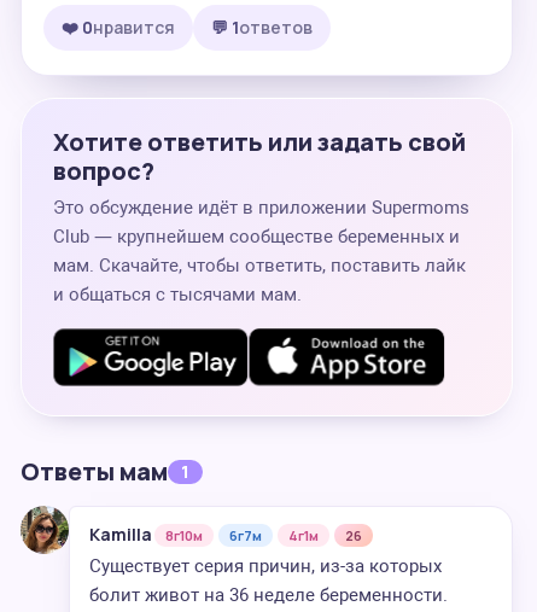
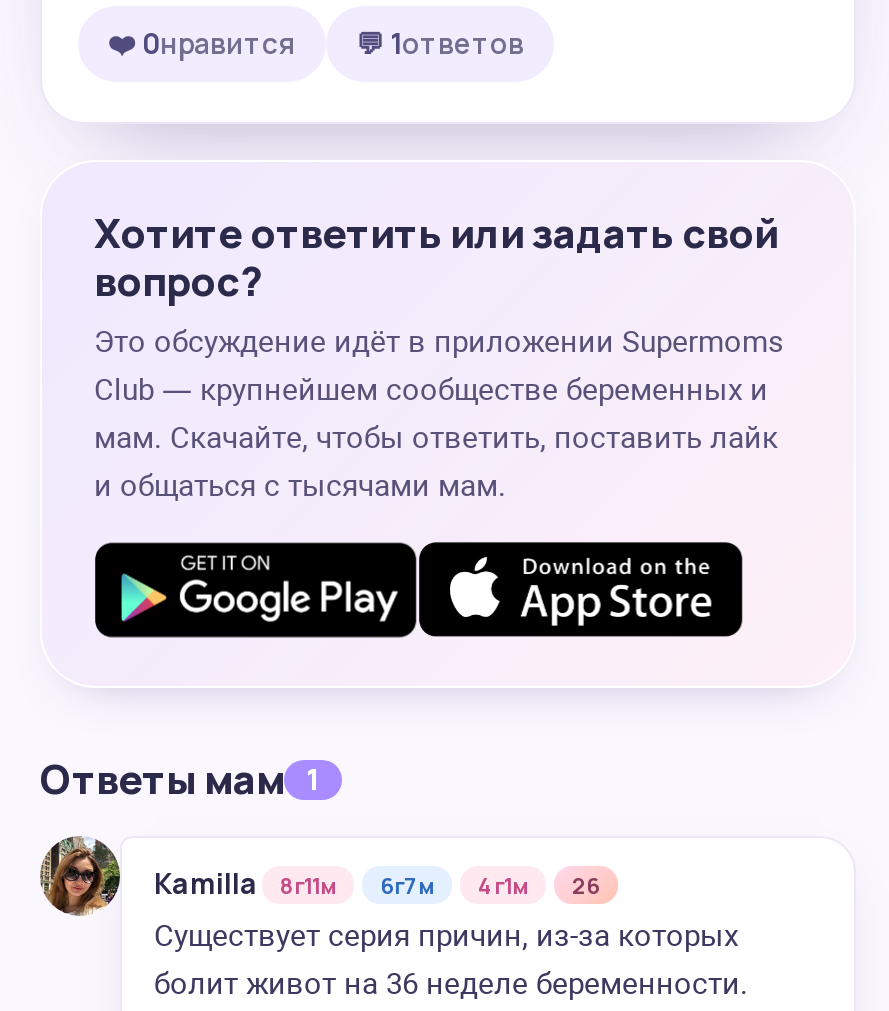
- Kamilla 8г10м 6г7м 4г1м 26
+ Kamilla 8г11м 6г7м 4г1м 26
